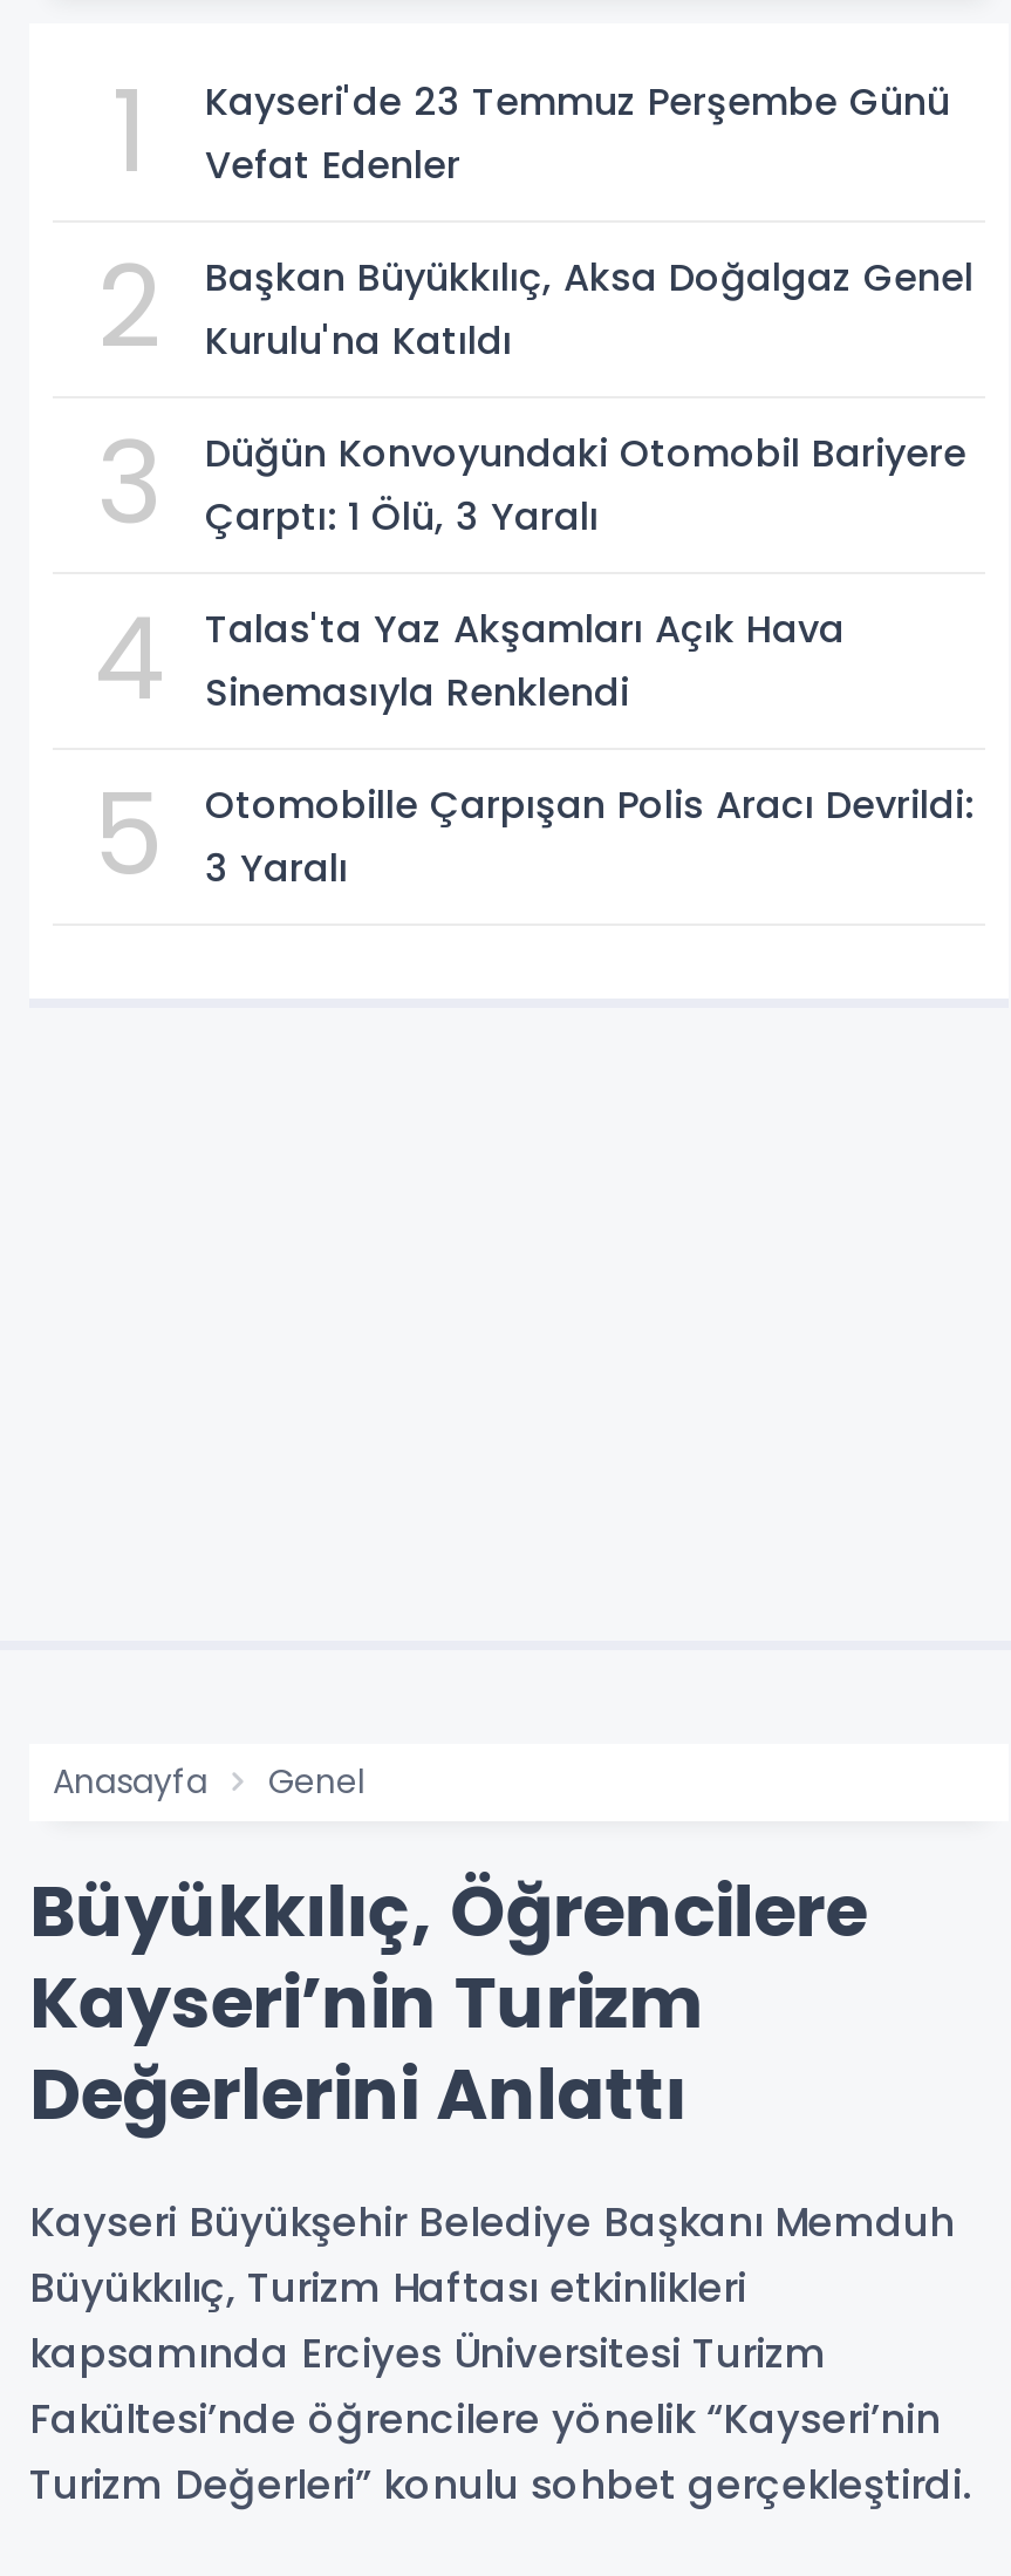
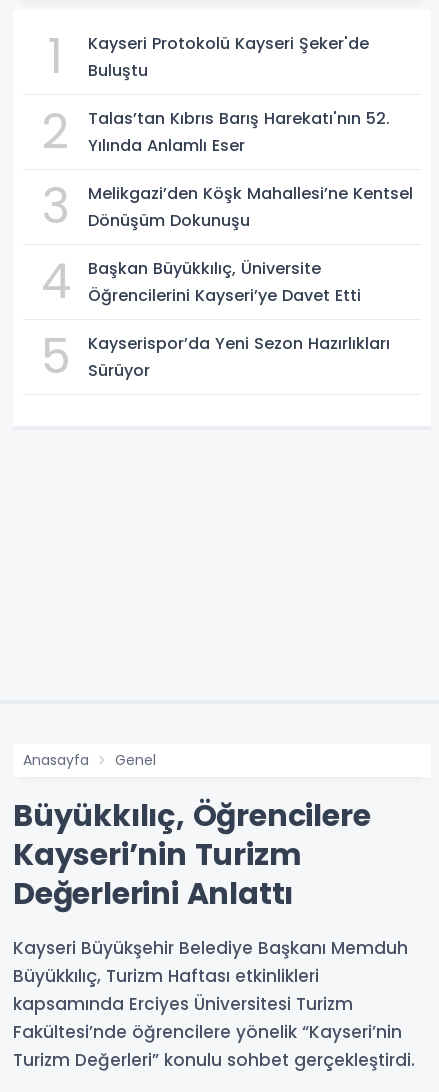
- Kayseri'de 23 Temmuz Perşembe Günü
- Vefat Edenler
+ Kayseri Protokolü Kayseri Şeker'de
+ Buluştu

- Başkan Büyükkılıç, Aksa Doğalgaz Genel
- Kurulu'na Katıldı
+ Talas’tan Kıbrıs Barış Harekatı'nın 52.
+ Yılında Anlamlı Eser

- Düğün Konvoyundaki Otomobil Bariyere
- Çarptı: 1 Ölü, 3 Yaralı
+ Melikgazi’den Köşk Mahallesi’ne Kentsel
+ Dönüşüm Dokunuşu

- Talas'ta Yaz Akşamları Açık Hava
- Sinemasıyla Renklendi
+ Başkan Büyükkılıç, Üniversite
+ Öğrencilerini Kayseri’ye Davet Etti

- Otomobille Çarpışan Polis Aracı Devrildi:
- 3 Yaralı
+ Kayserispor’da Yeni Sezon Hazırlıkları
+ Sürüyor
